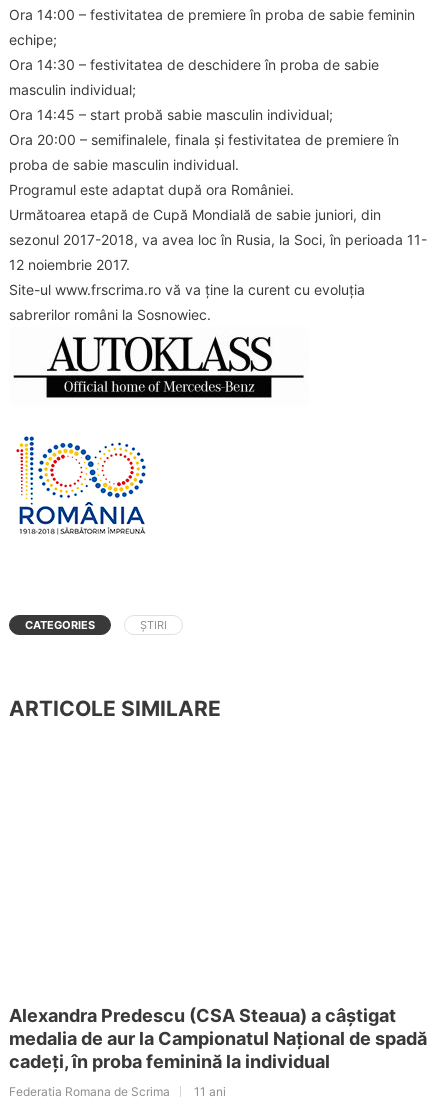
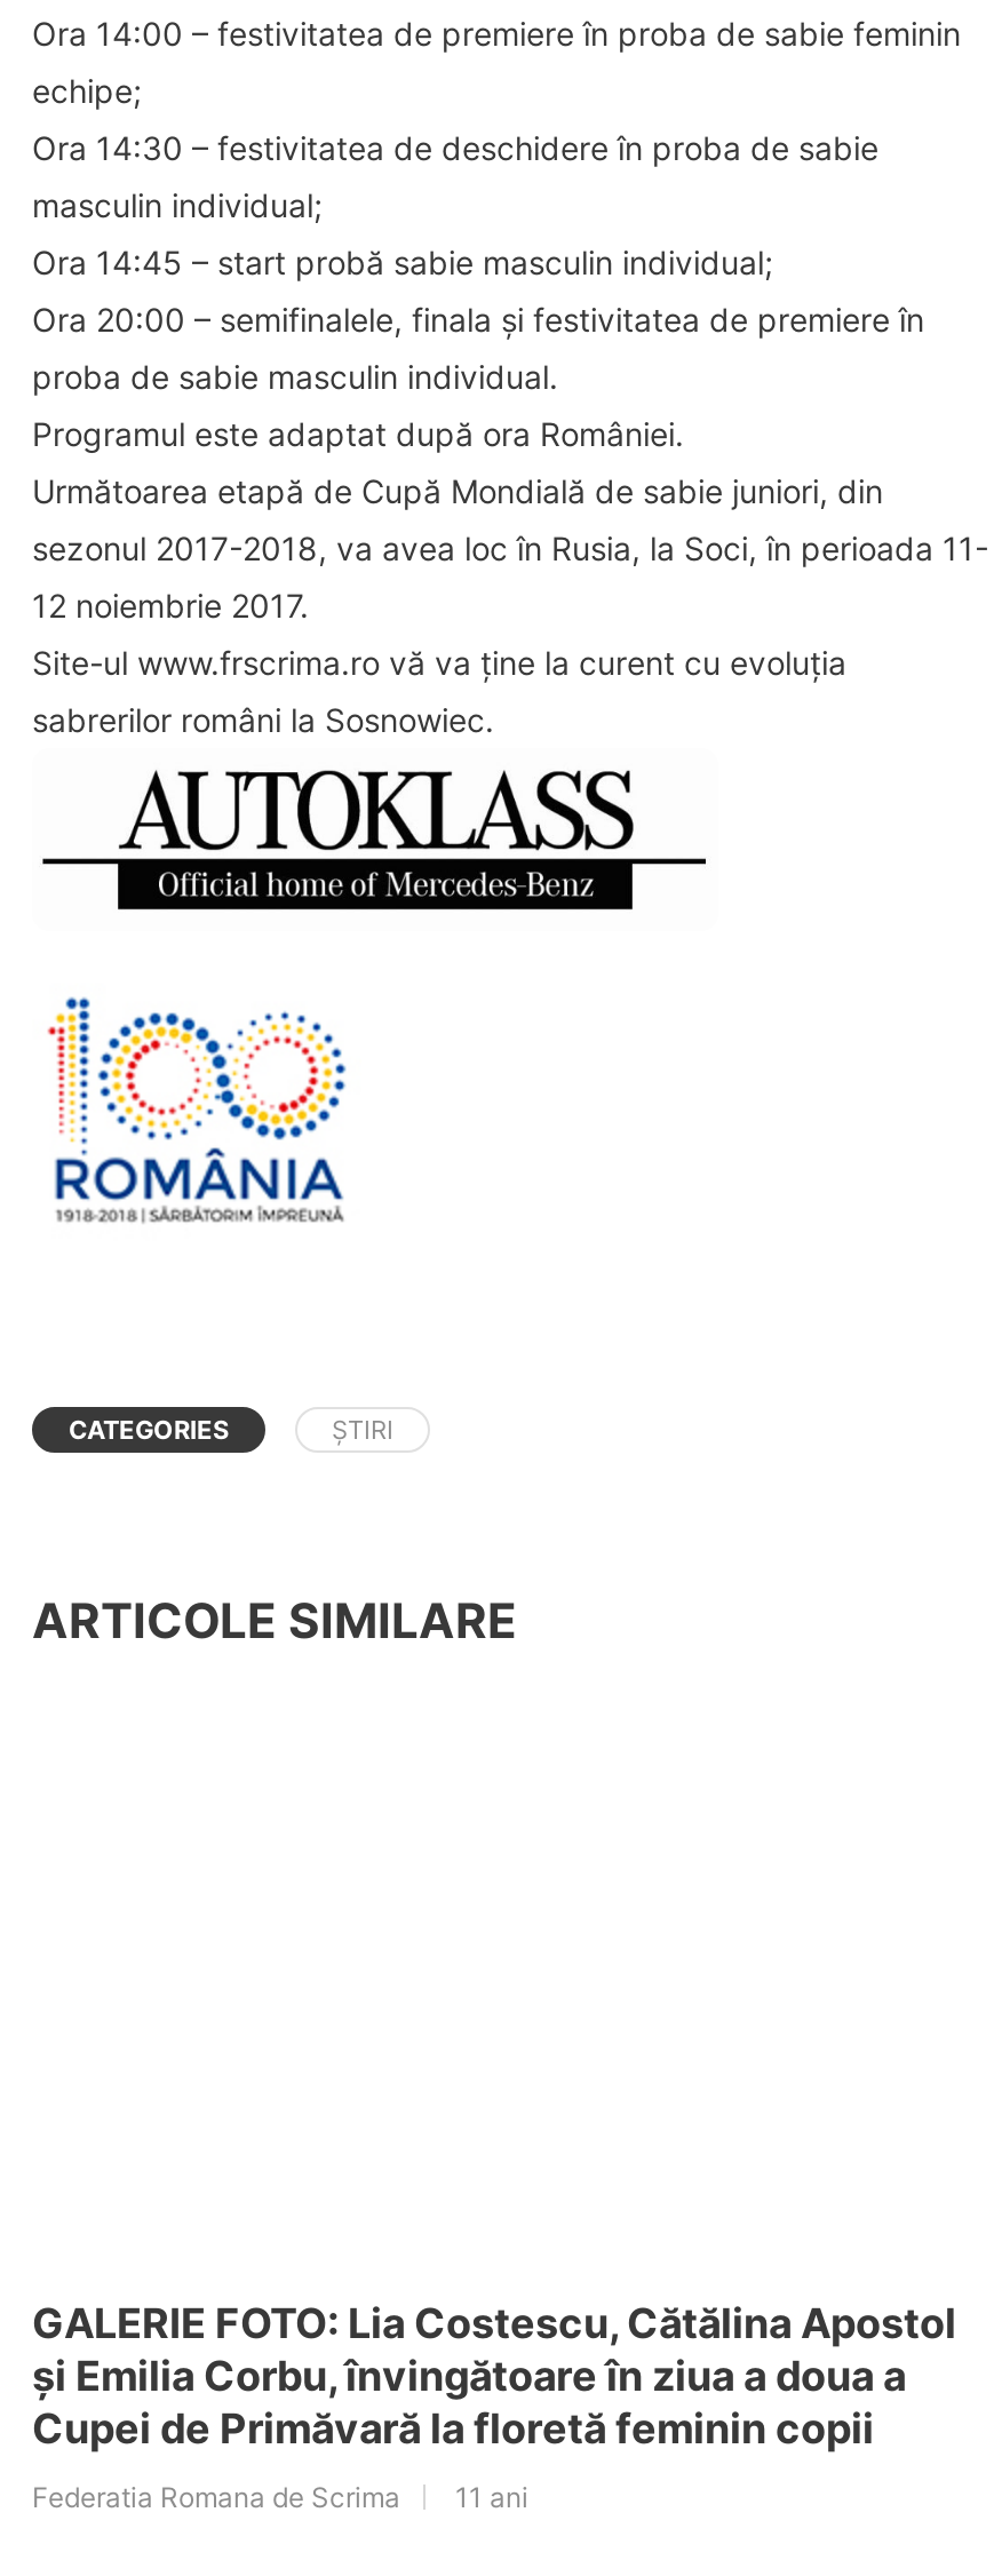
- Alexandra Predescu (CSA Steaua) a câștigat
- medalia de aur la Campionatul Național de spadă
- cadeți, în proba feminină la individual
+ GALERIE FOTO: Lia Costescu, Cătălina Apostol
+ și Emilia Corbu, învingătoare în ziua a doua a
+ Cupei de Primăvară la floretă feminin copii
